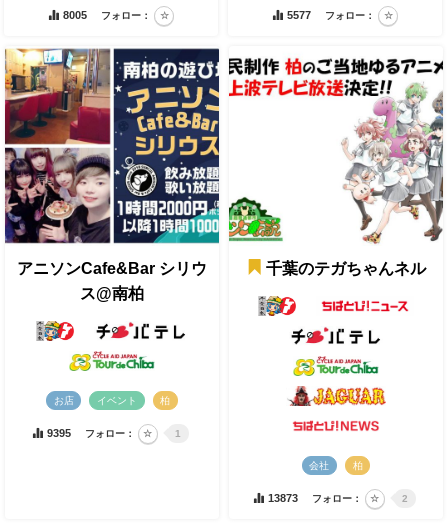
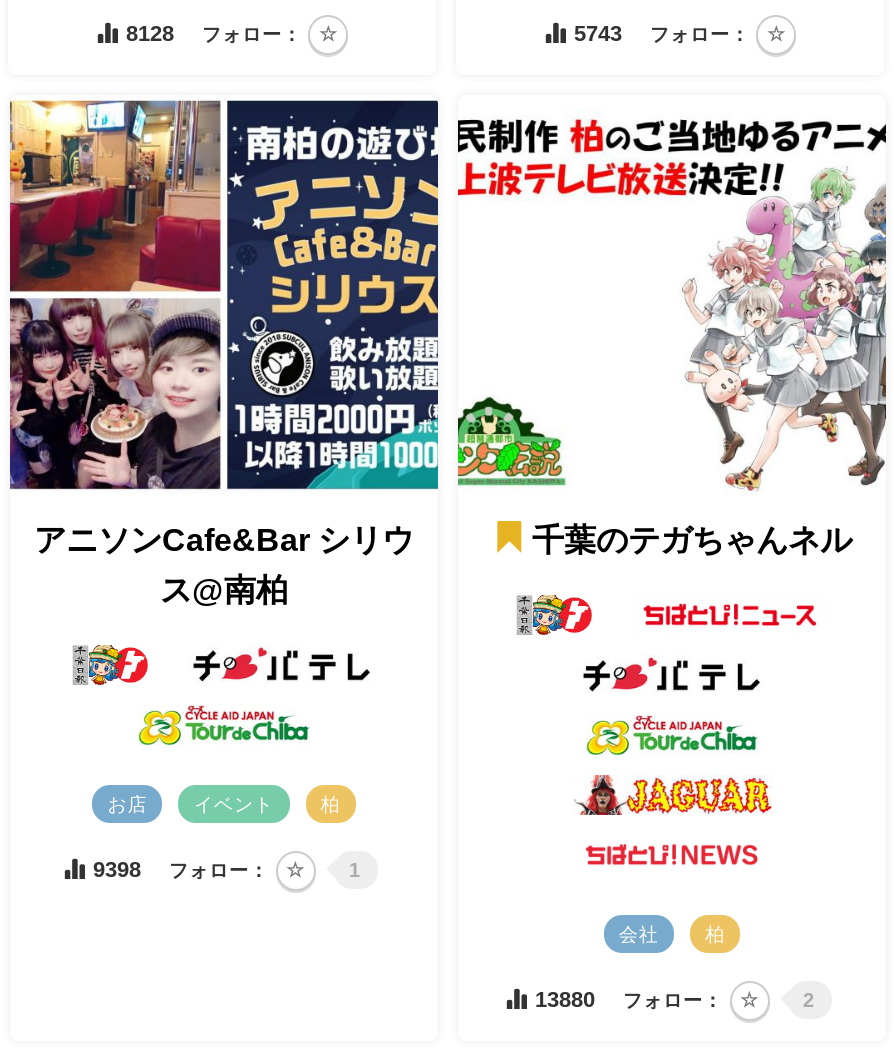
- 8005 フォロー：
+ 8128 フォロー：

- 5577 フォロー：
+ 5743 フォロー：

- 9395 フォロー：
+ 9398 フォロー：

- 13873 フォロー：
+ 13880 フォロー：
